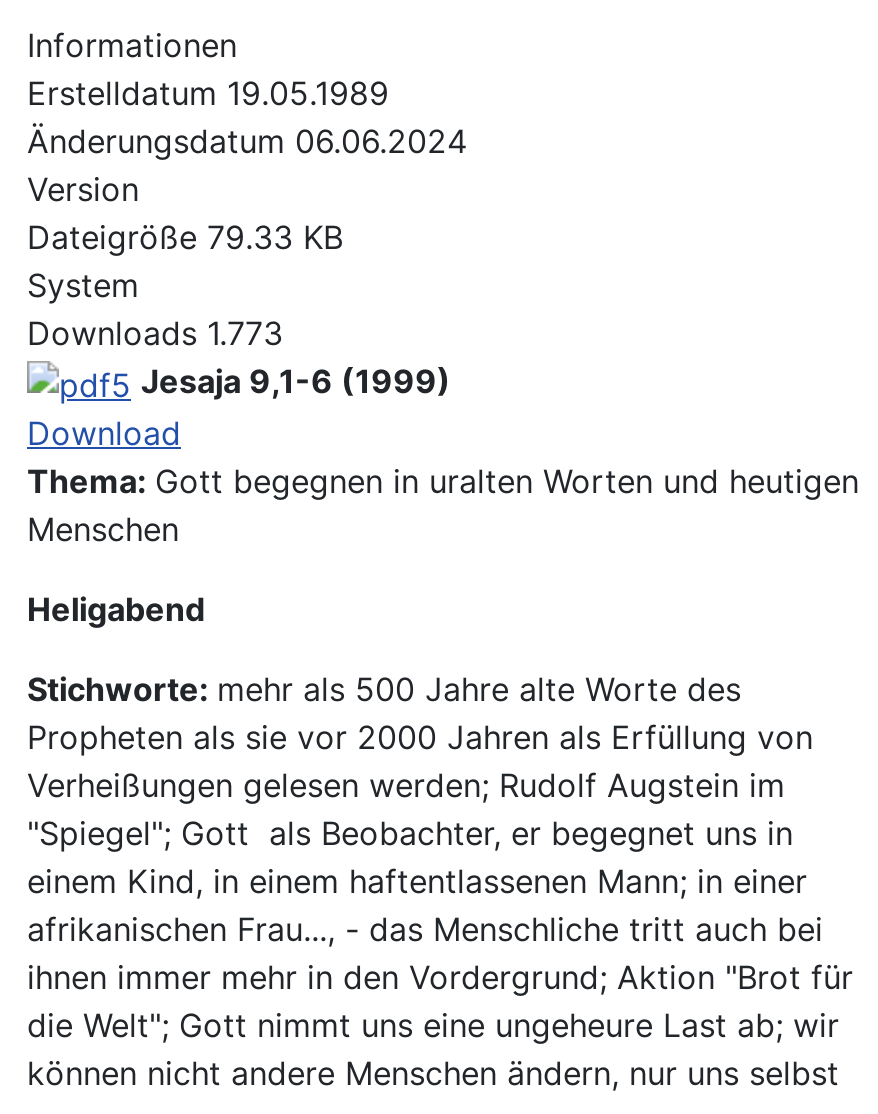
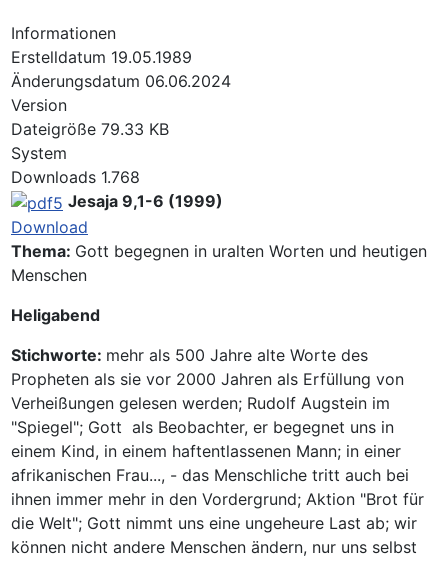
- Downloads 1.773
+ Downloads 1.768
